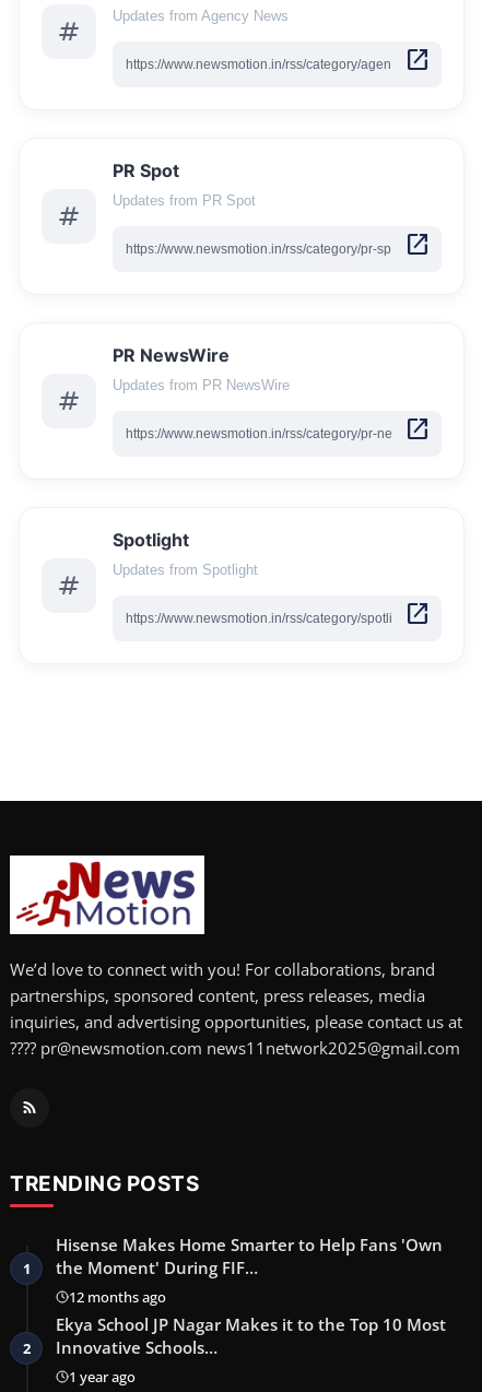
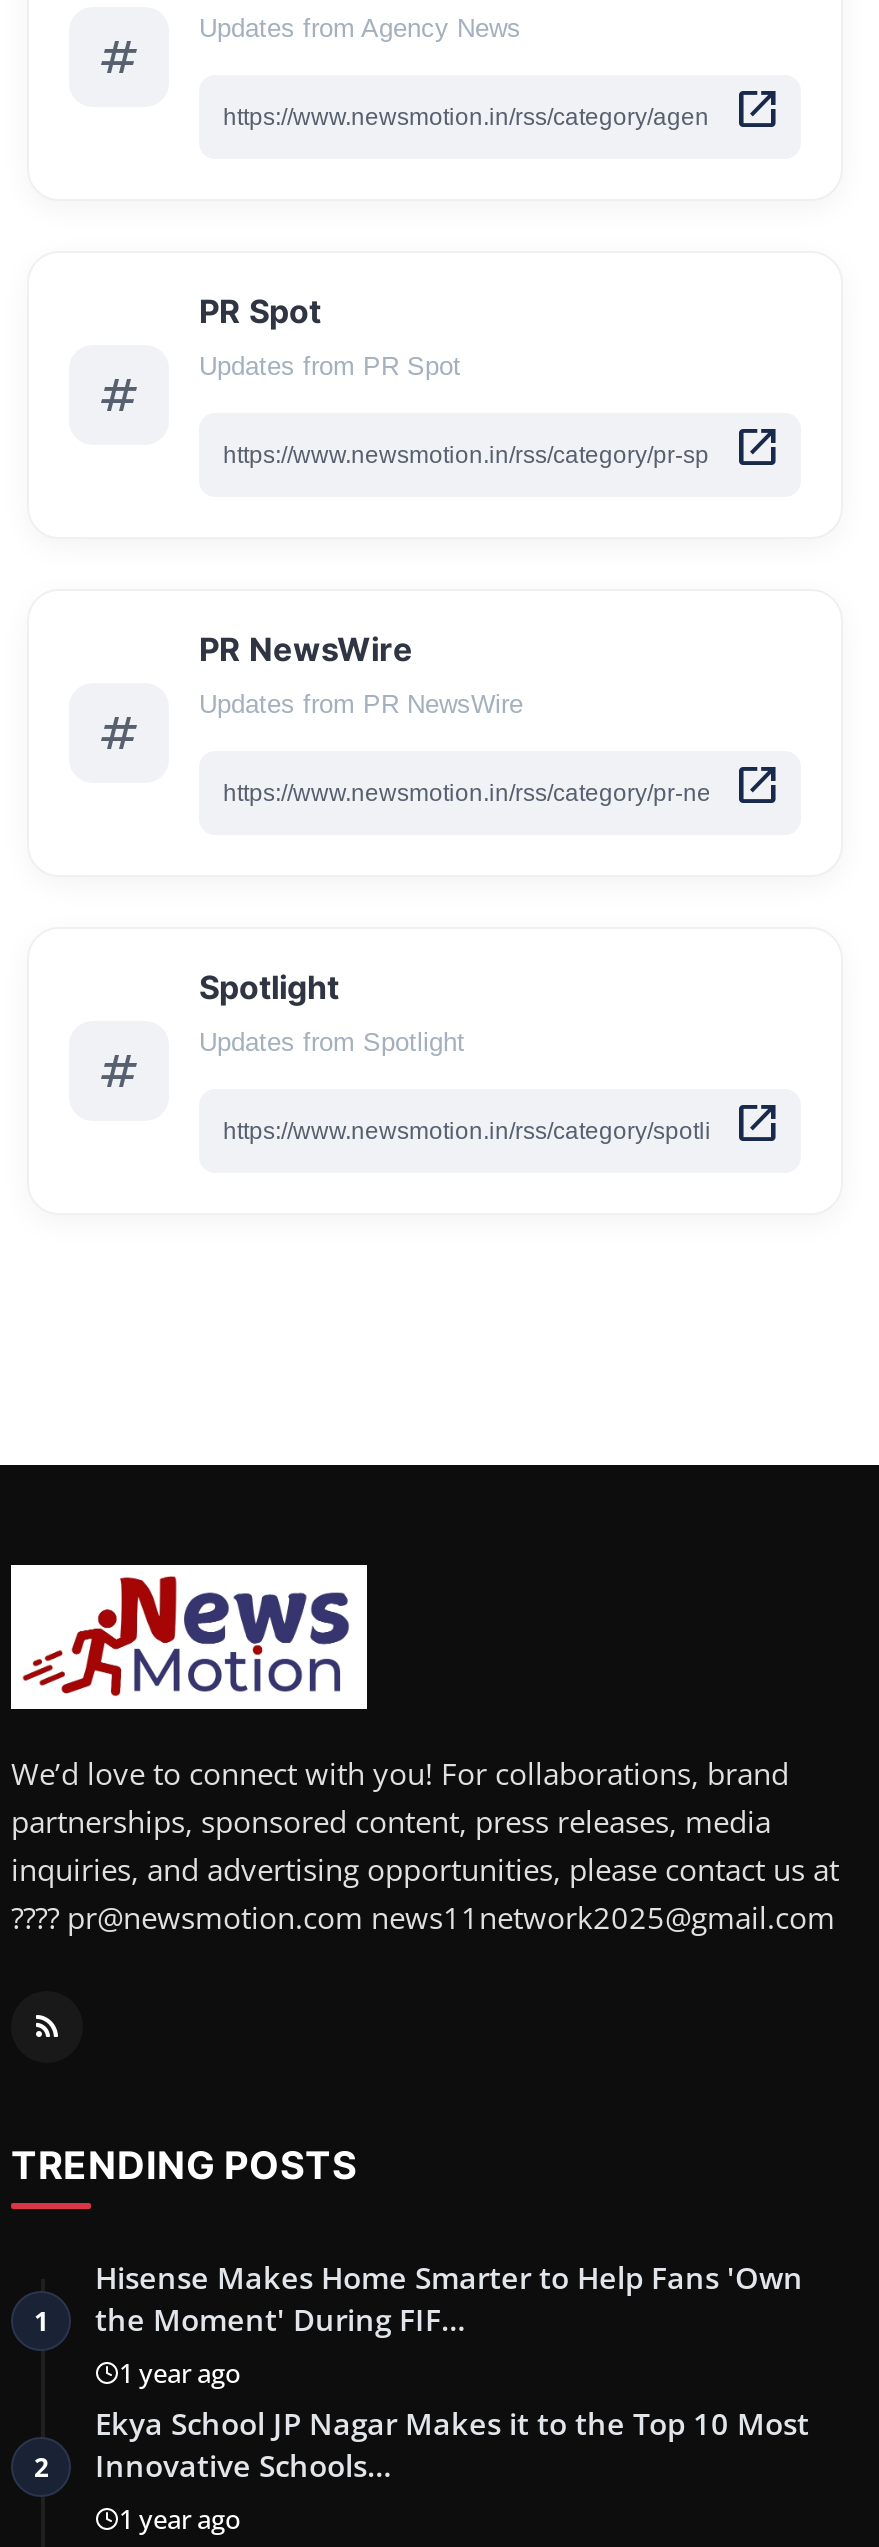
- 12 months ago
+ 1 year ago
